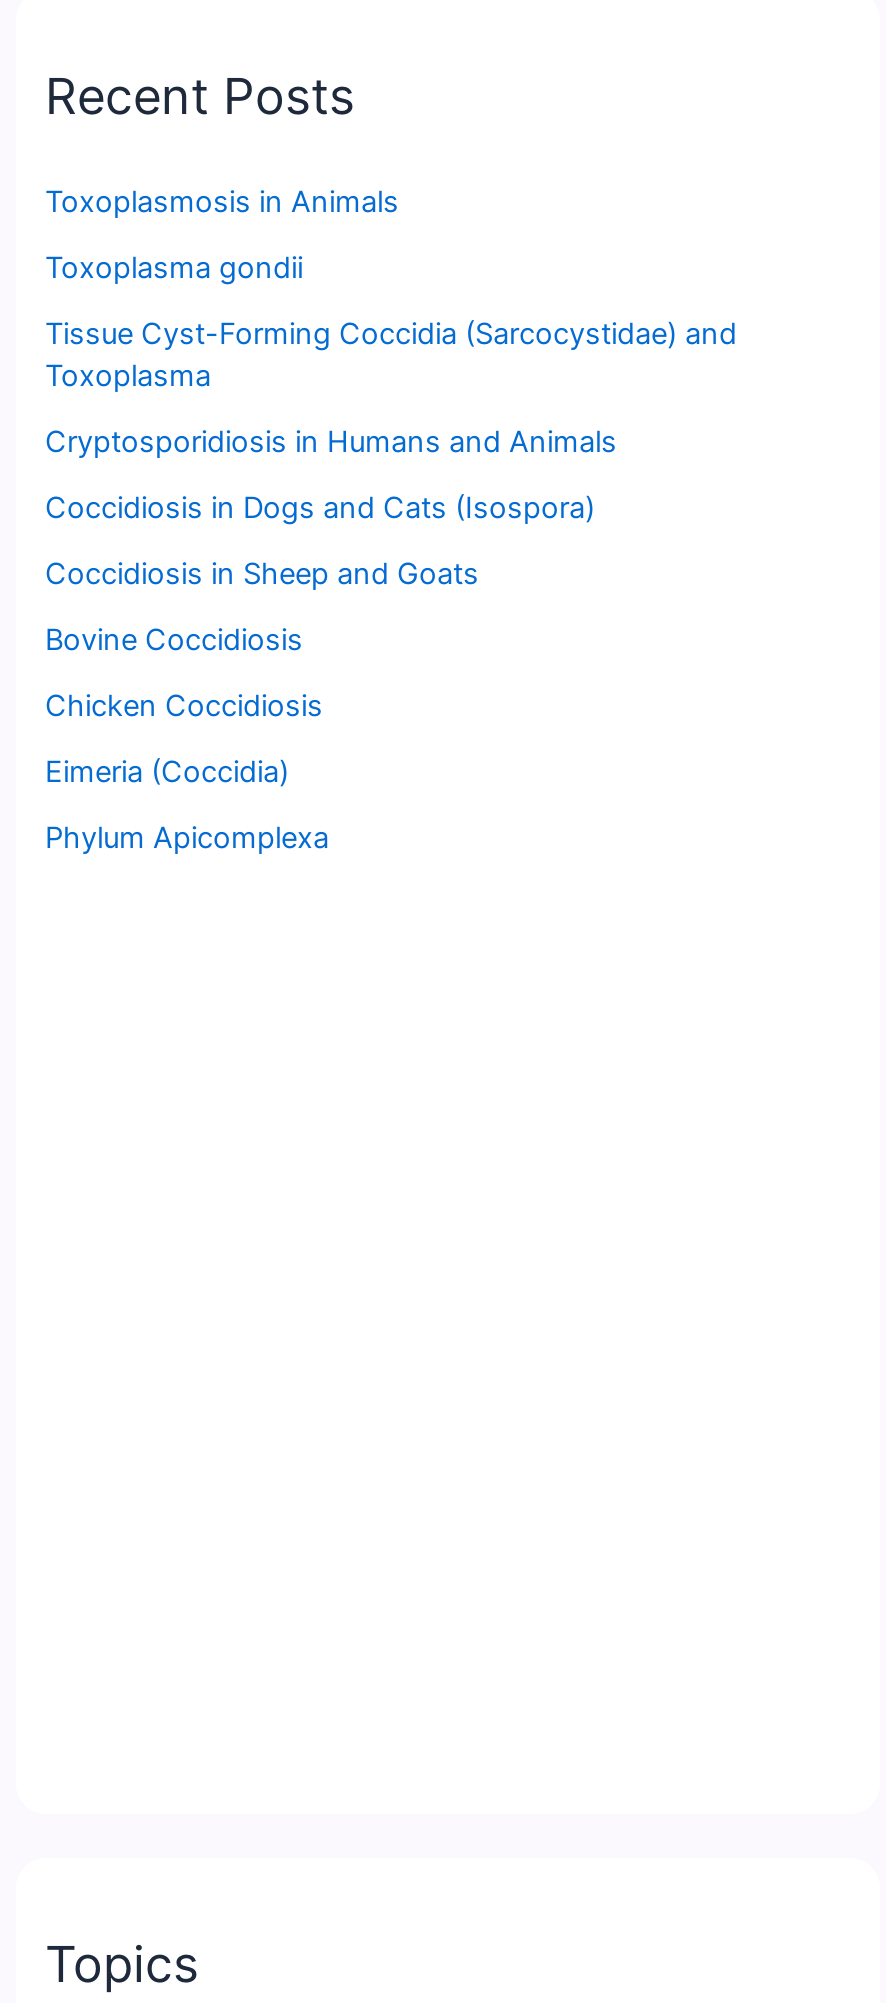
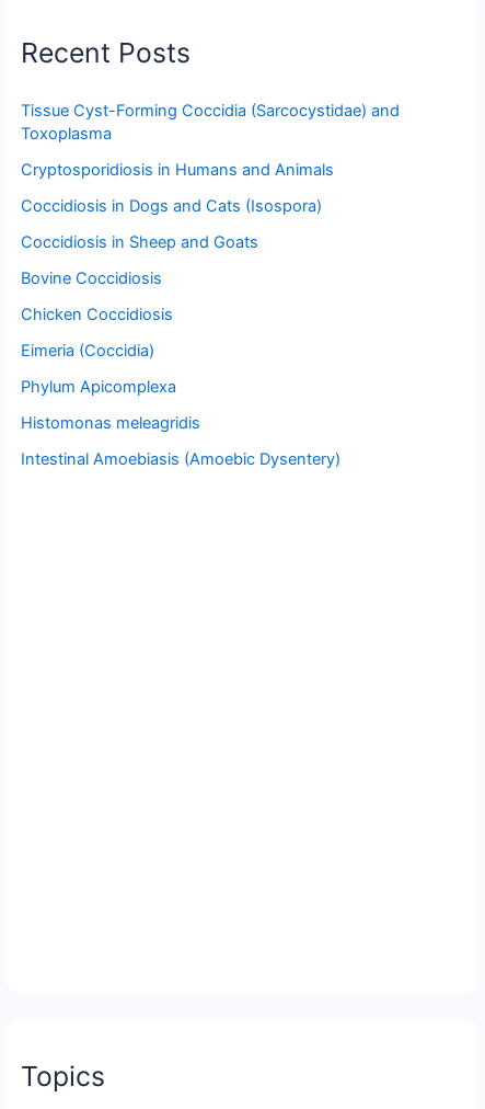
- Toxoplasmosis in Animals
- Toxoplasma gondii

moved up: Tissue Cyst-Forming Coccidia (Sarcocystidae) and | Toxoplasma | Cryptosporidiosis in Humans and Animals | ... | Eimeria (Coccidia) | Phylum Apicomplexa

+ Histomonas meleagridis
+ Intestinal Amoebiasis (Amoebic Dysentery)
